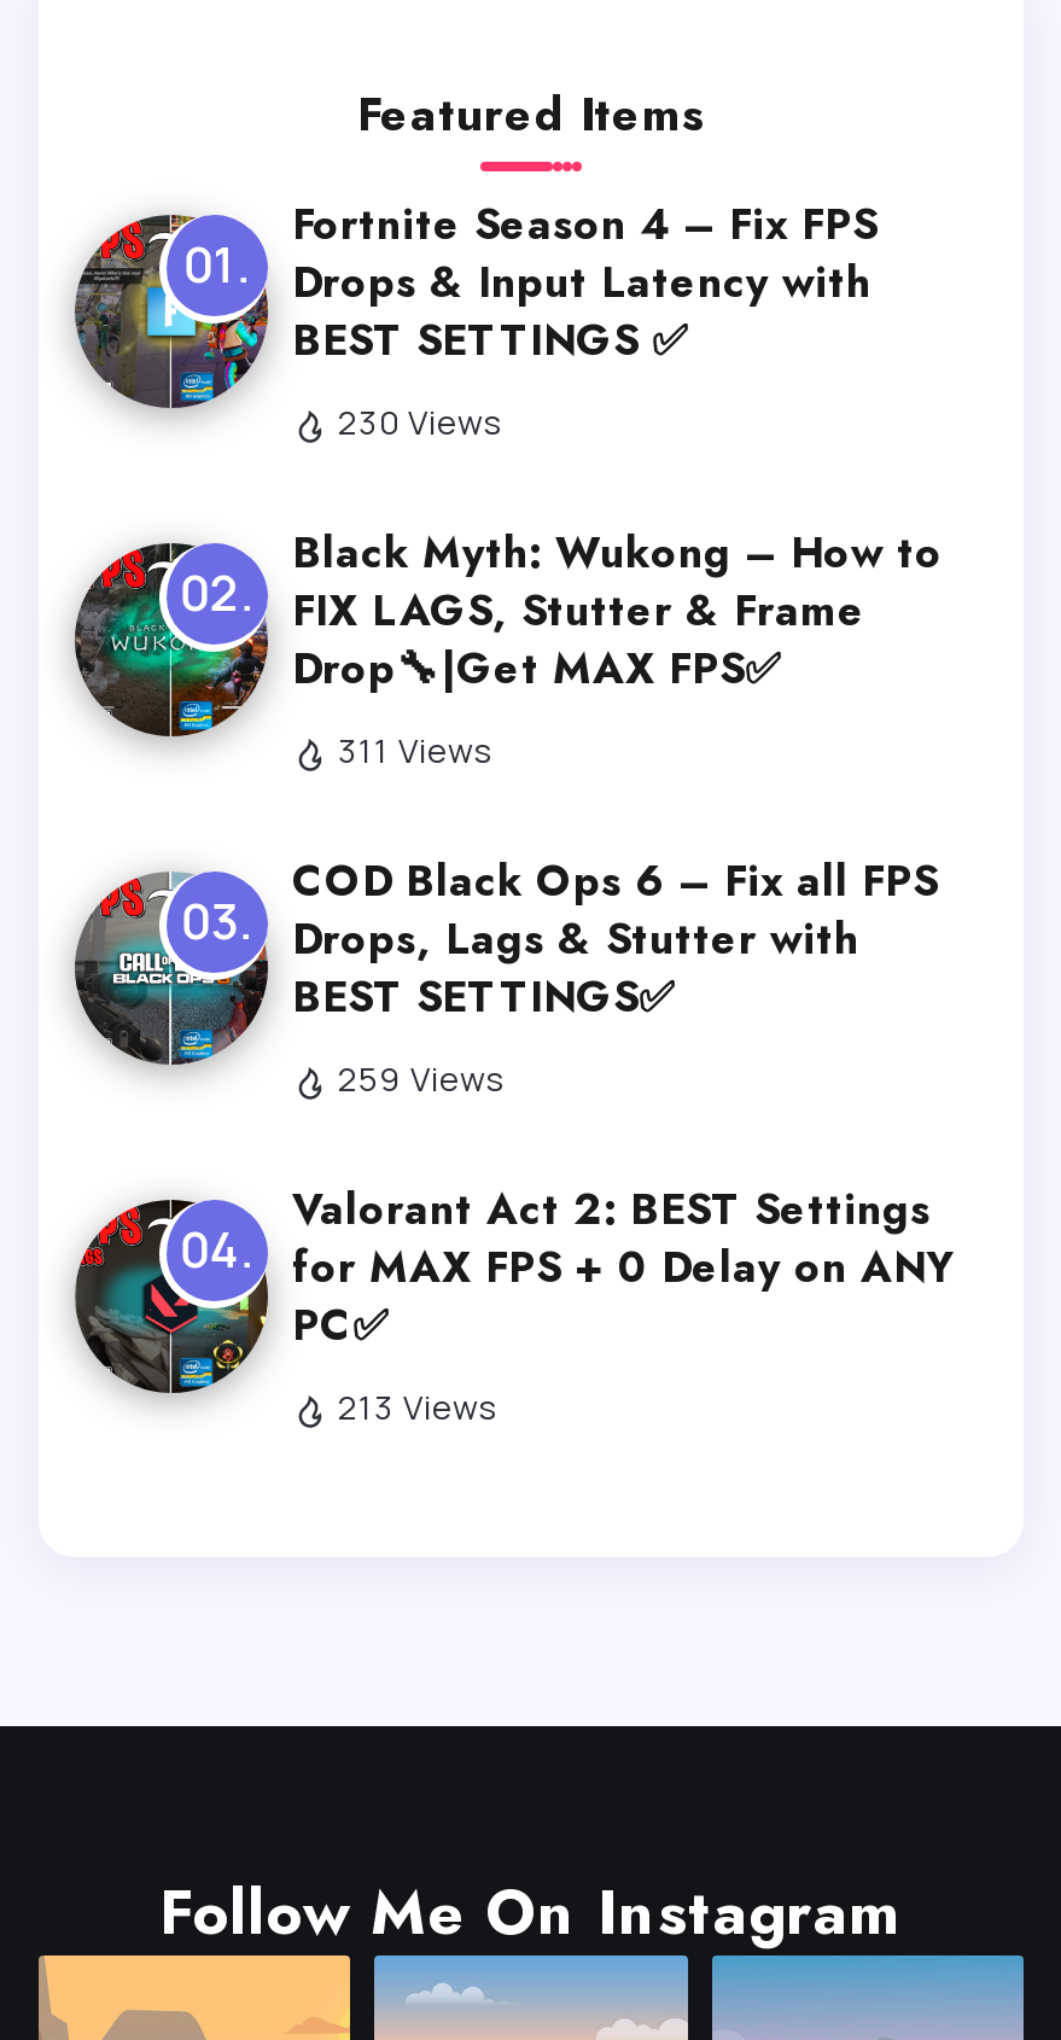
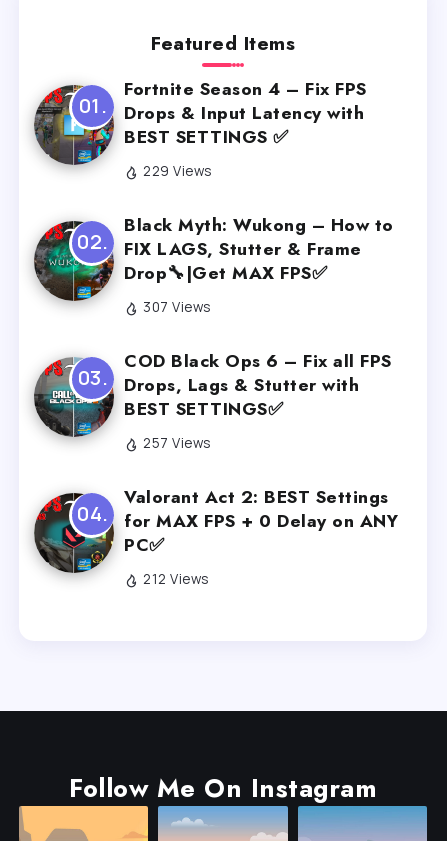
- 230 Views
+ 229 Views

- 311 Views
+ 307 Views

- 259 Views
+ 257 Views

- 213 Views
+ 212 Views
